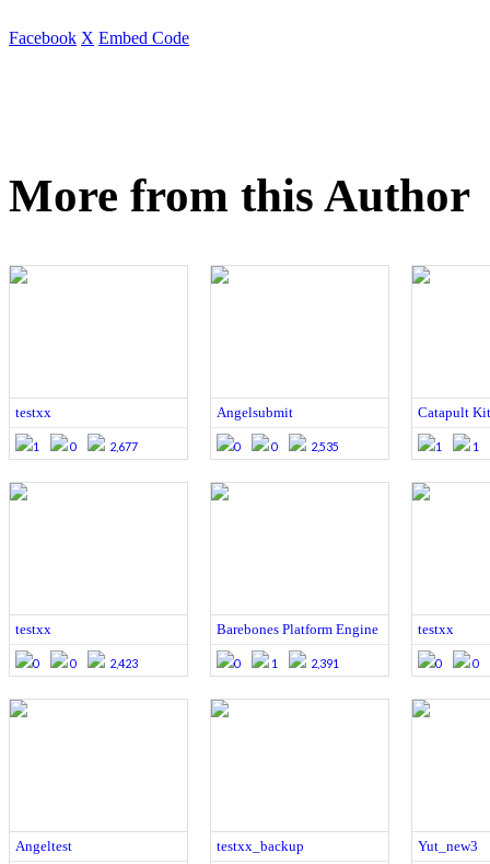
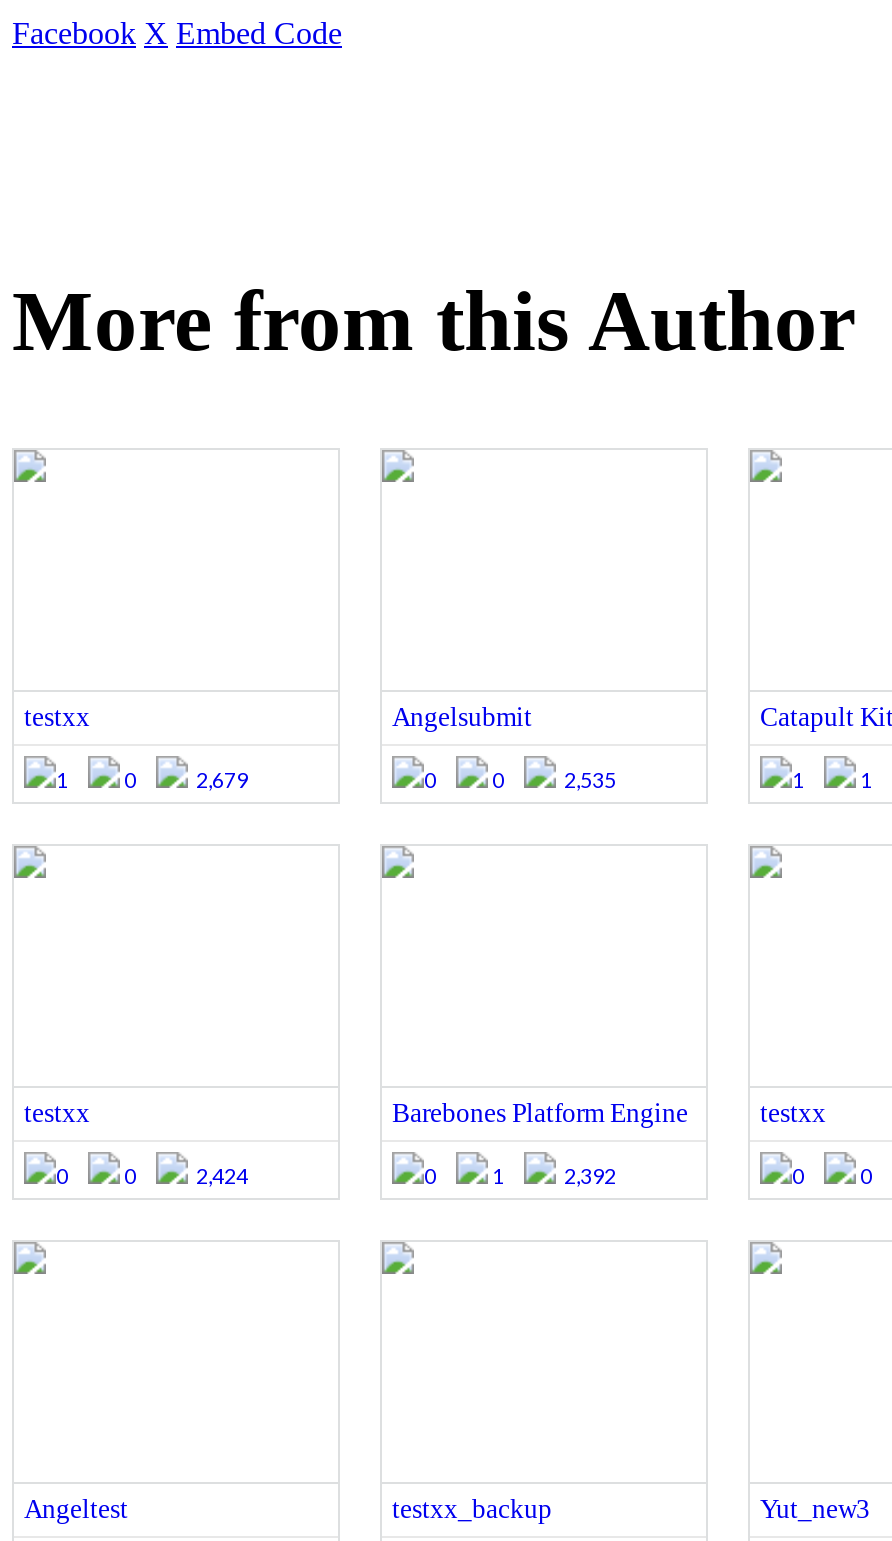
- 2,677
+ 2,679

- 2,423
+ 2,424

- 2,391
+ 2,392
